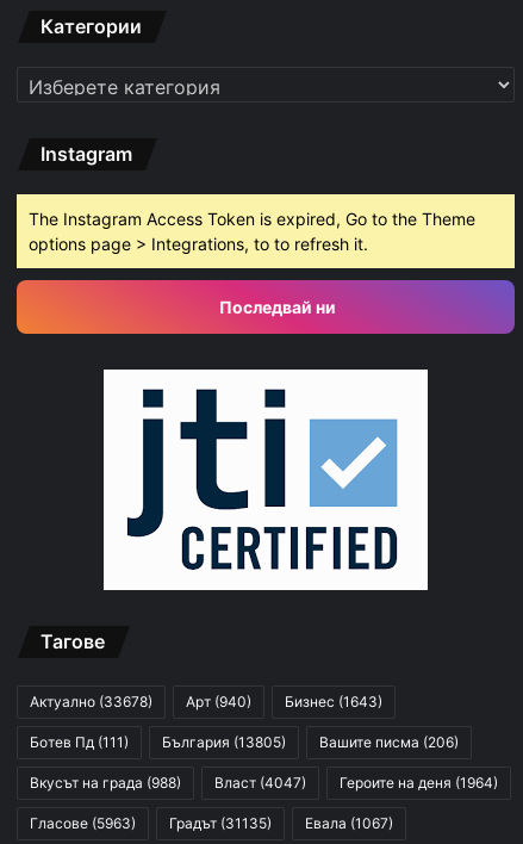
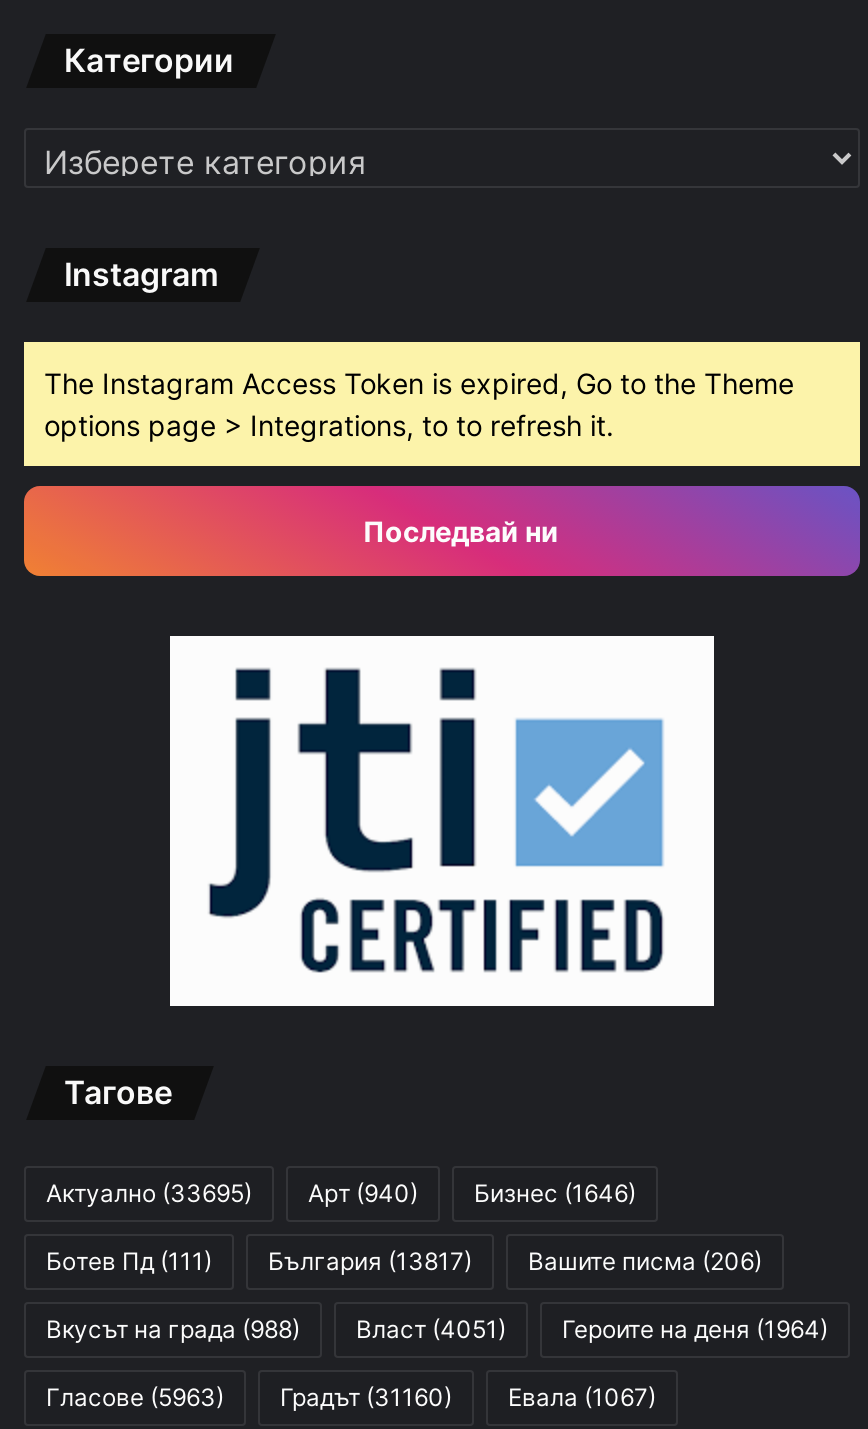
- Актуално (33678)
+ Актуално (33695)

- Бизнес (1643)
+ Бизнес (1646)

- Ботев Пд (111) България (13805) Вашите писма (206)
+ Ботев Пд (111) България (13817) Вашите писма (206)

- Вкусът на града (988) Власт (4047) Героите на деня (1964)
+ Вкусът на града (988) Власт (4051) Героите на деня (1964)

- Гласове (5963) Градът (31135) Евала (1067)
+ Гласове (5963) Градът (31160) Евала (1067)
